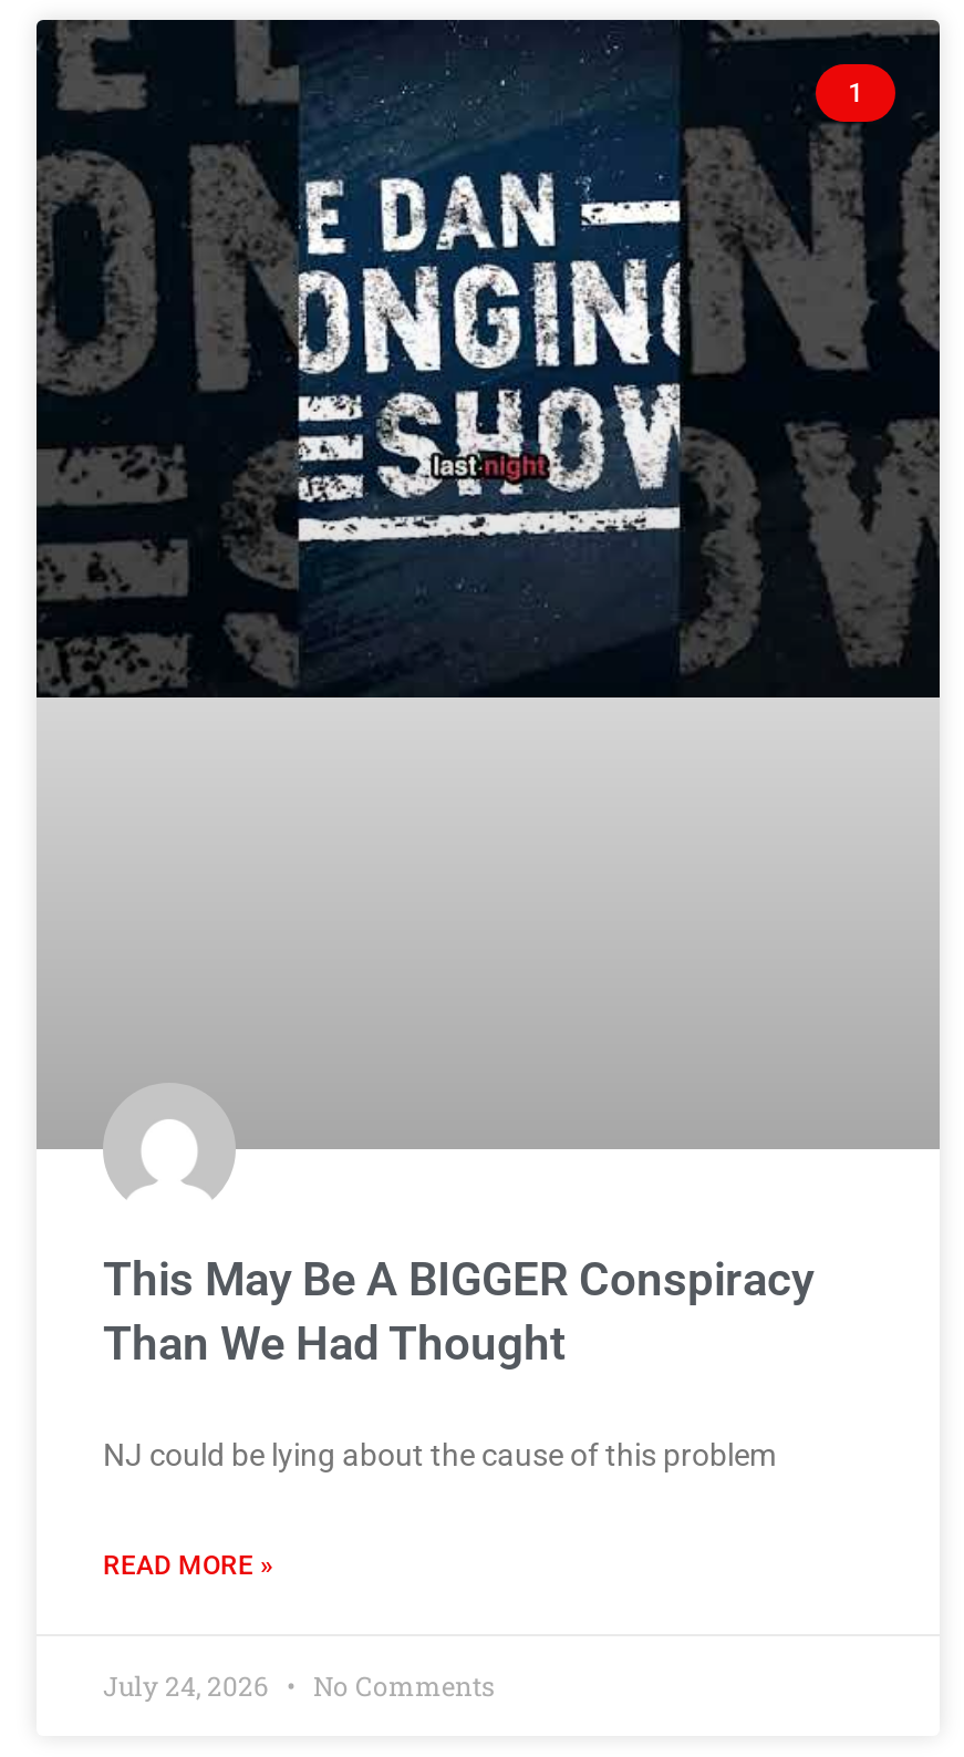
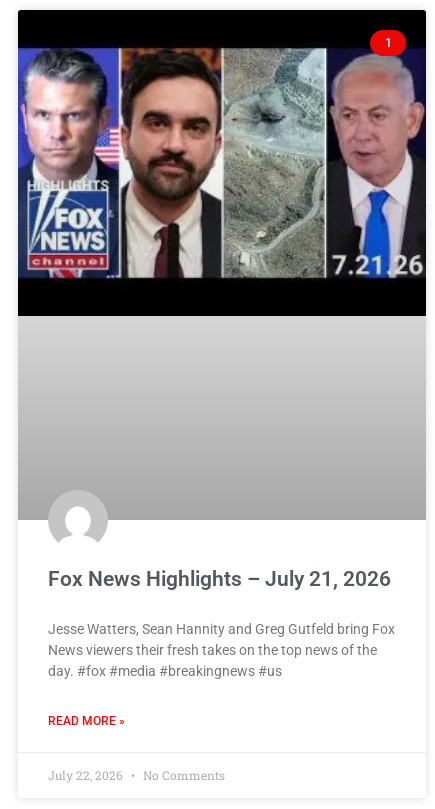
- [image]
+ [image]

- This May Be A BIGGER Conspiracy
- Than We Had Thought
+ Fox News Highlights – July 21, 2026

- NJ could be lying about the cause of this problem
+ Jesse Watters, Sean Hannity and Greg Gutfeld bring Fox
+ News viewers their fresh takes on the top news of the
+ day. #fox #media #breakingnews #us

- July 24, 2026 No Comments
+ July 22, 2026 No Comments
